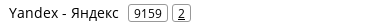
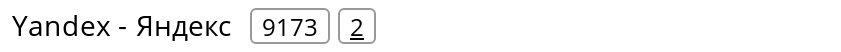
- Yandex - Яндекс 9159 2
+ Yandex - Яндекс 9173 2
